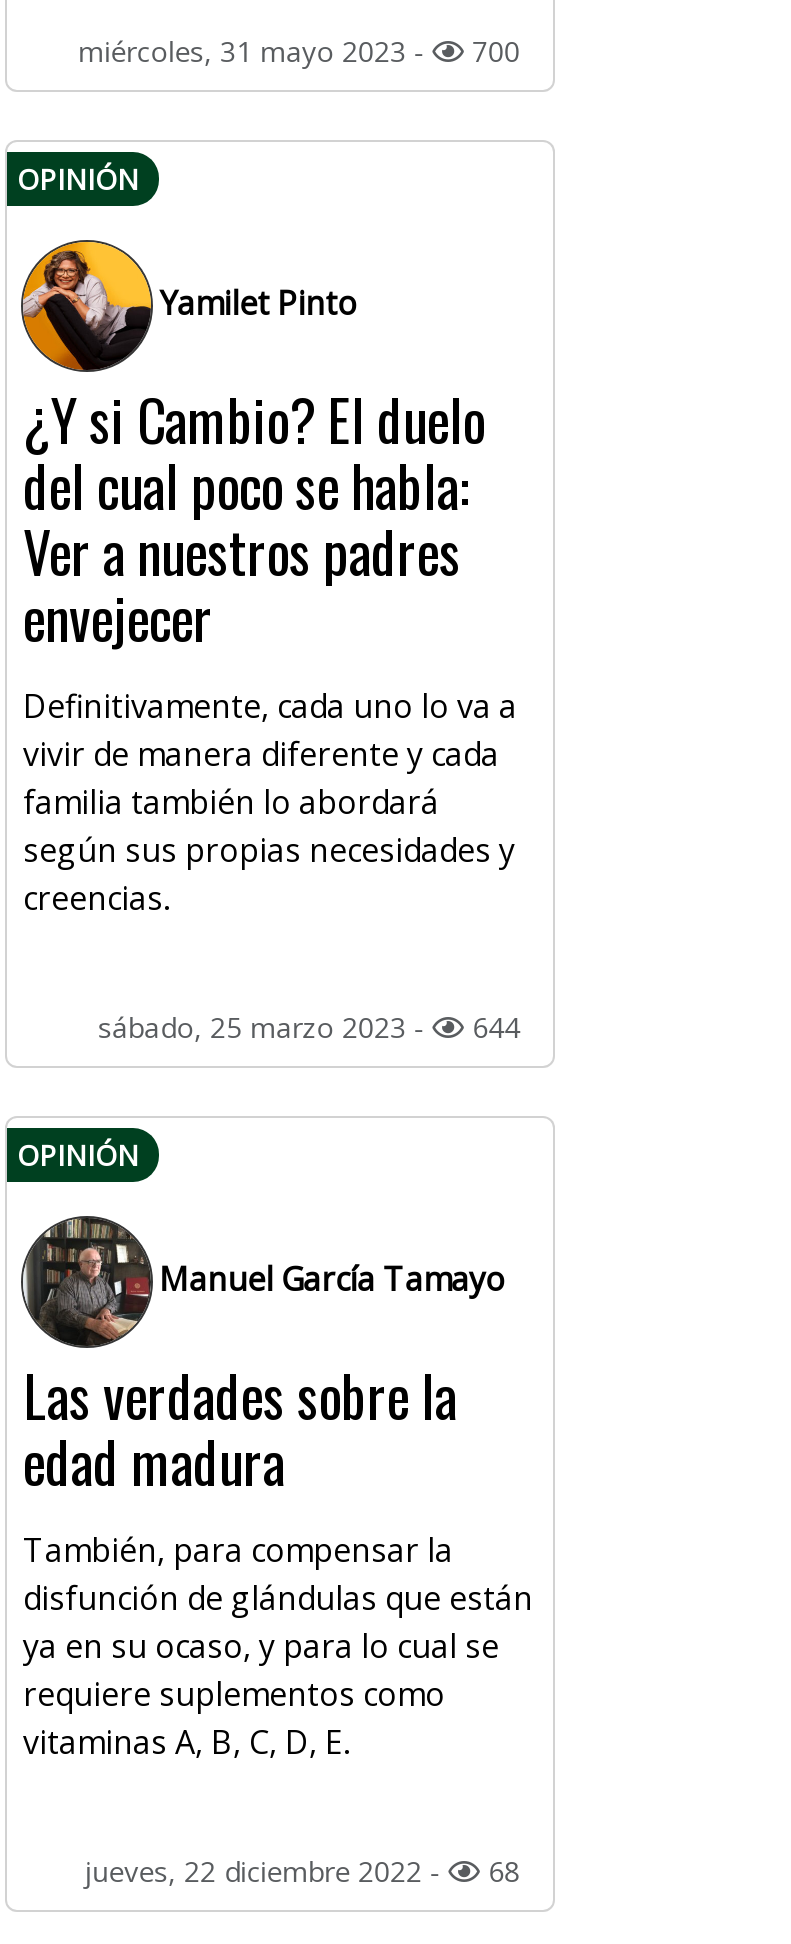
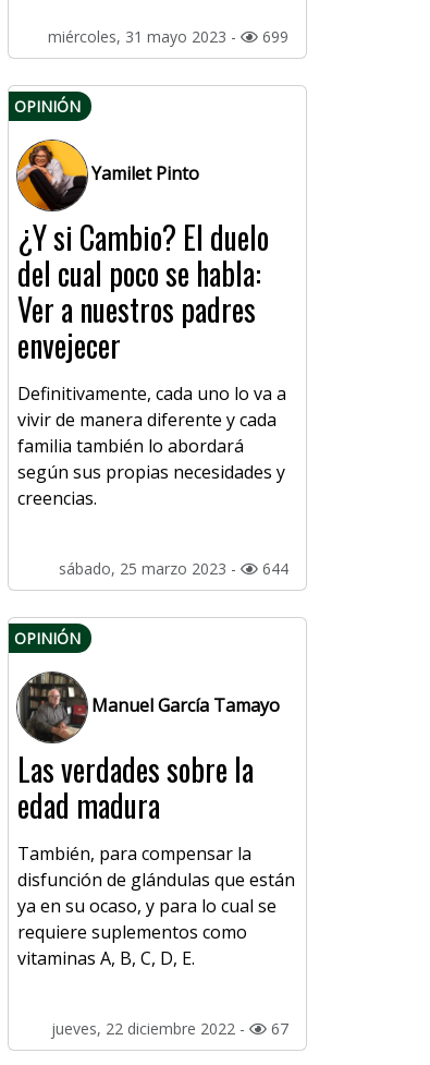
- miércoles, 31 mayo 2023 - 700
+ miércoles, 31 mayo 2023 - 699

- jueves, 22 diciembre 2022 - 68
+ jueves, 22 diciembre 2022 - 67
